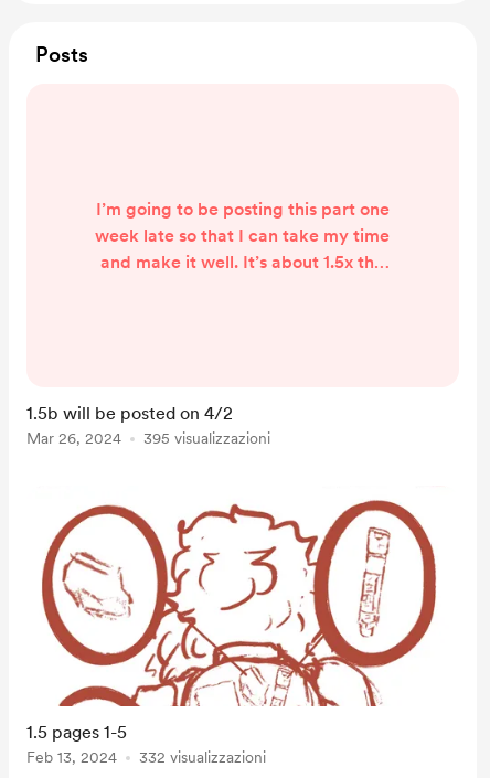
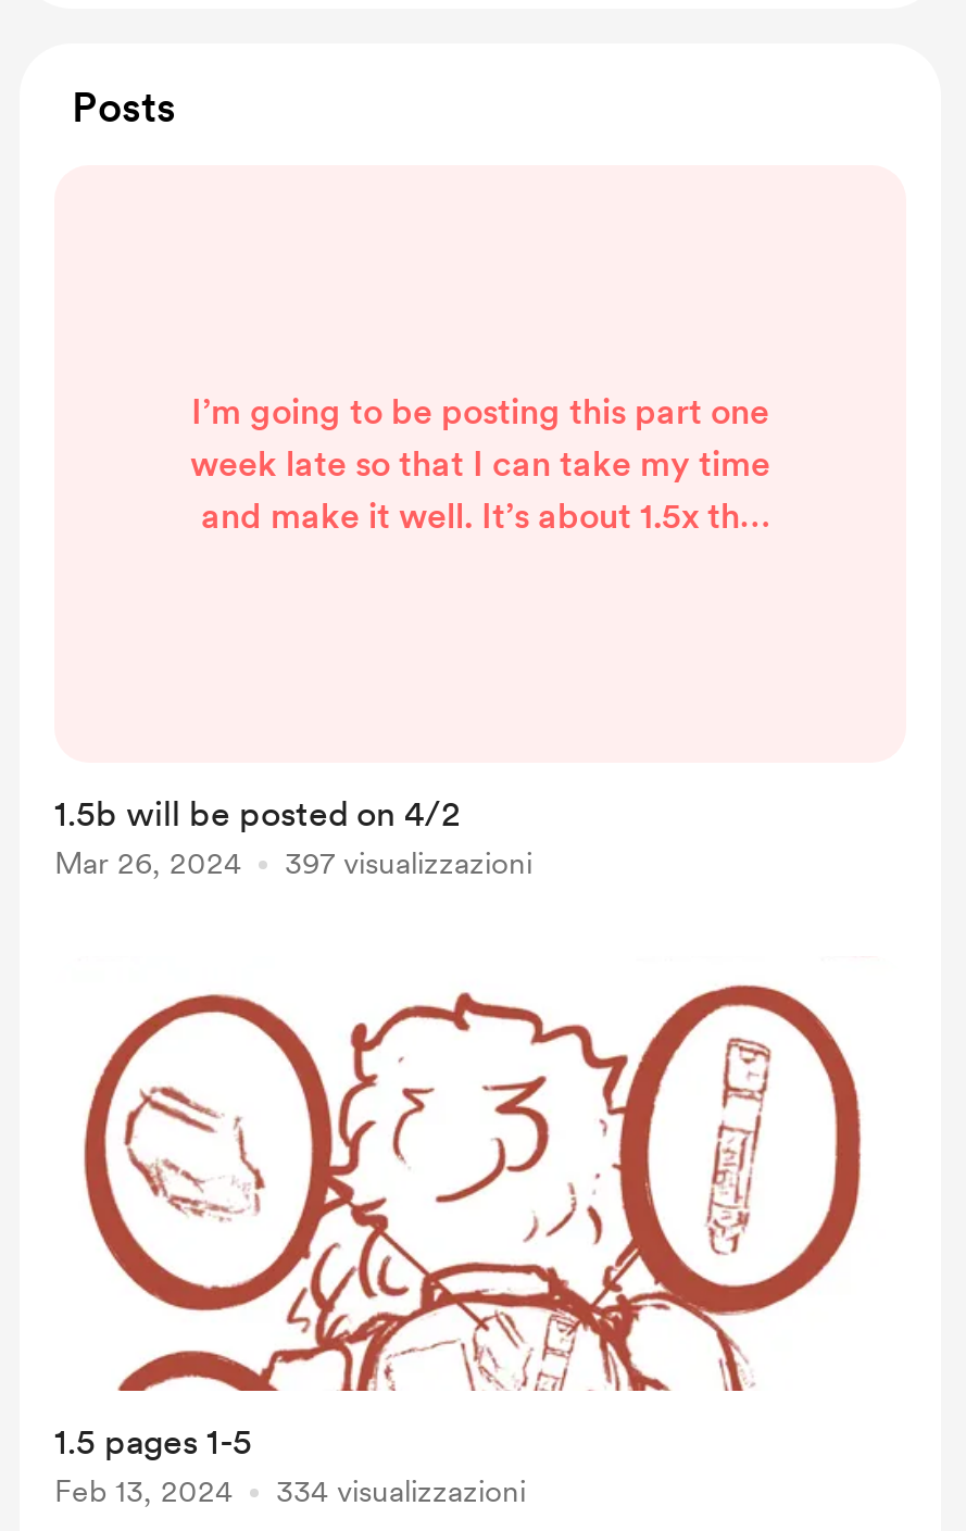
- 395 visualizzazioni
+ 397 visualizzazioni

- 332 visualizzazioni
+ 334 visualizzazioni
